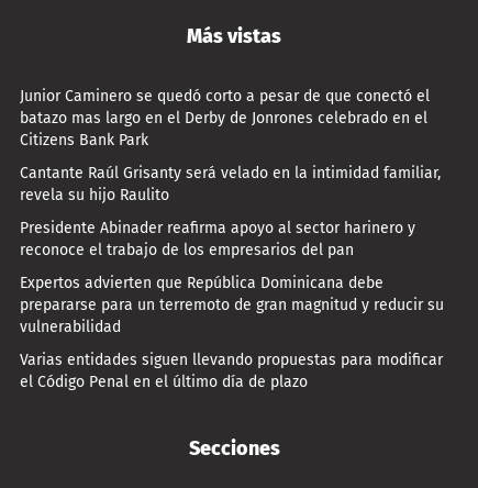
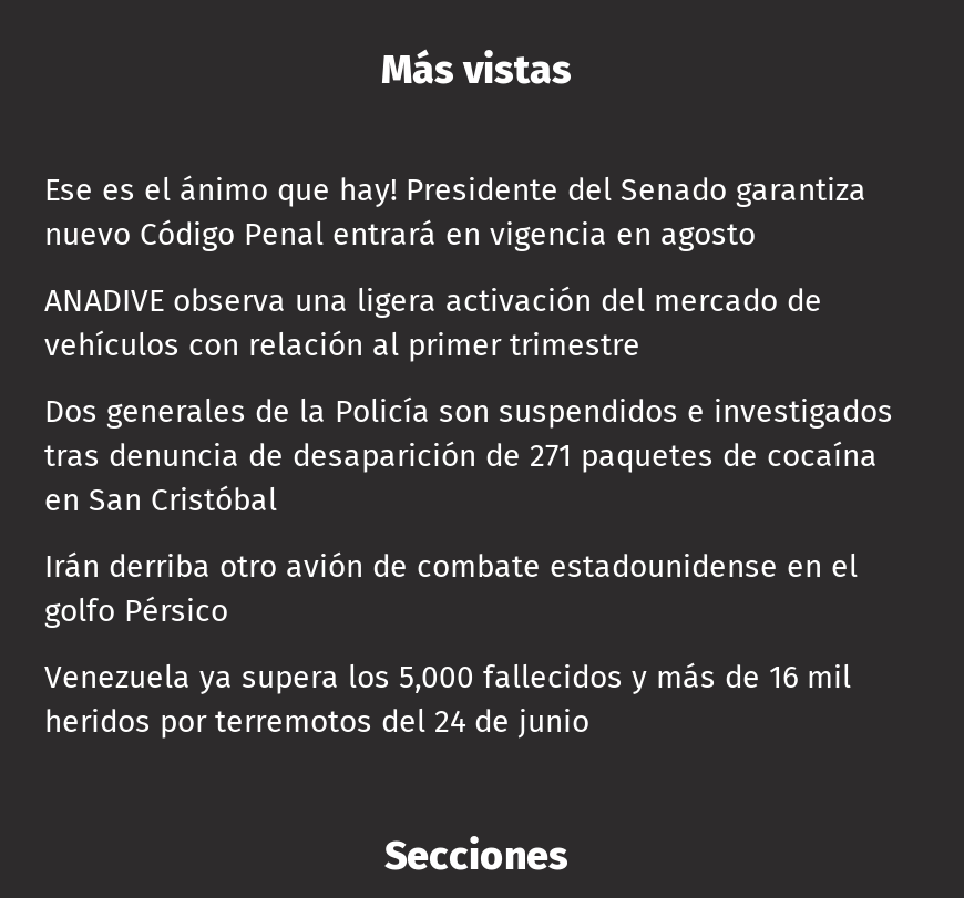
- Junior Caminero se quedó corto a pesar de que conectó el
- batazo mas largo en el Derby de Jonrones celebrado en el
- Citizens Bank Park
+ Ese es el ánimo que hay! Presidente del Senado garantiza
+ nuevo Código Penal entrará en vigencia en agosto

- Cantante Raúl Grisanty será velado en la intimidad familiar,
- revela su hijo Raulito
+ ANADIVE observa una ligera activación del mercado de
+ vehículos con relación al primer trimestre

- Presidente Abinader reafirma apoyo al sector harinero y
- reconoce el trabajo de los empresarios del pan
+ Dos generales de la Policía son suspendidos e investigados
+ tras denuncia de desaparición de 271 paquetes de cocaína
+ en San Cristóbal

- Expertos advierten que República Dominicana debe
- prepararse para un terremoto de gran magnitud y reducir su
- vulnerabilidad
+ Irán derriba otro avión de combate estadounidense en el
+ golfo Pérsico

- Varias entidades siguen llevando propuestas para modificar
- el Código Penal en el último día de plazo
+ Venezuela ya supera los 5,000 fallecidos y más de 16 mil
+ heridos por terremotos del 24 de junio
